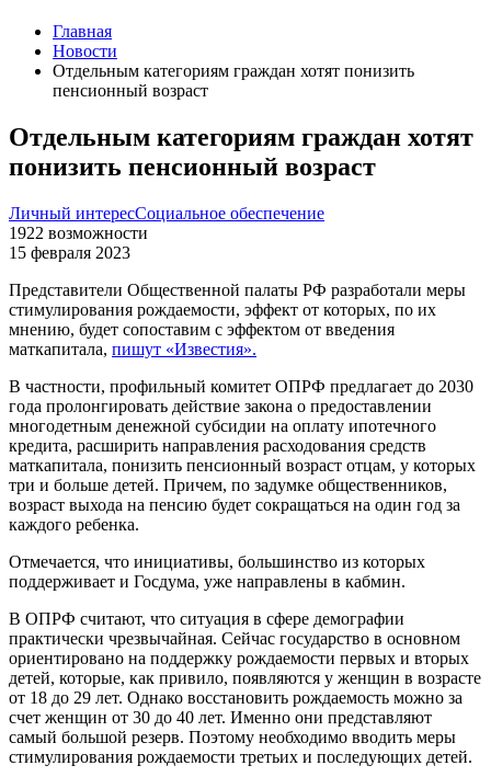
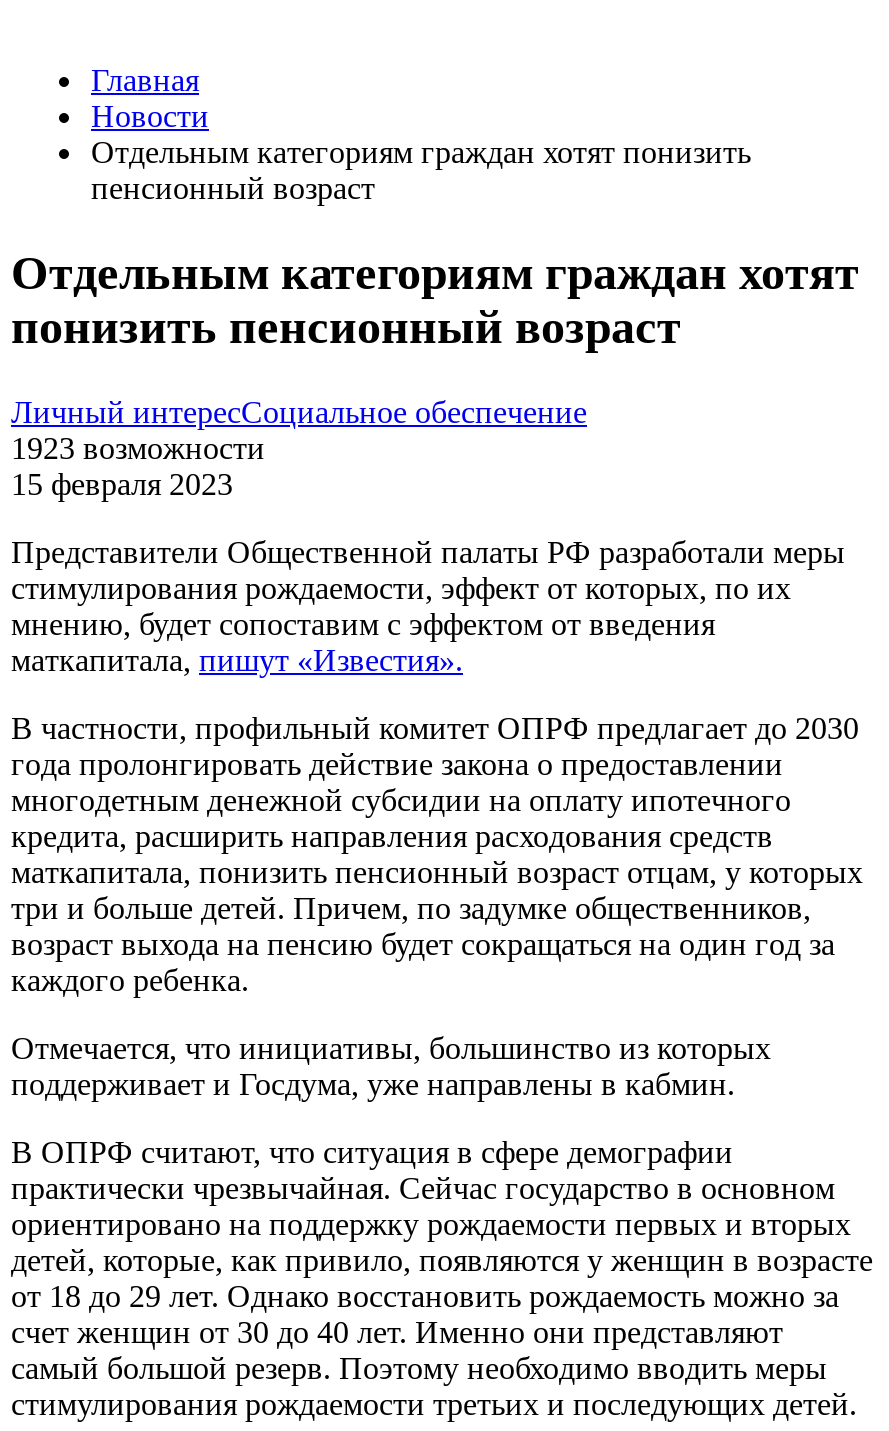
- 1922 возможности
+ 1923 возможности
